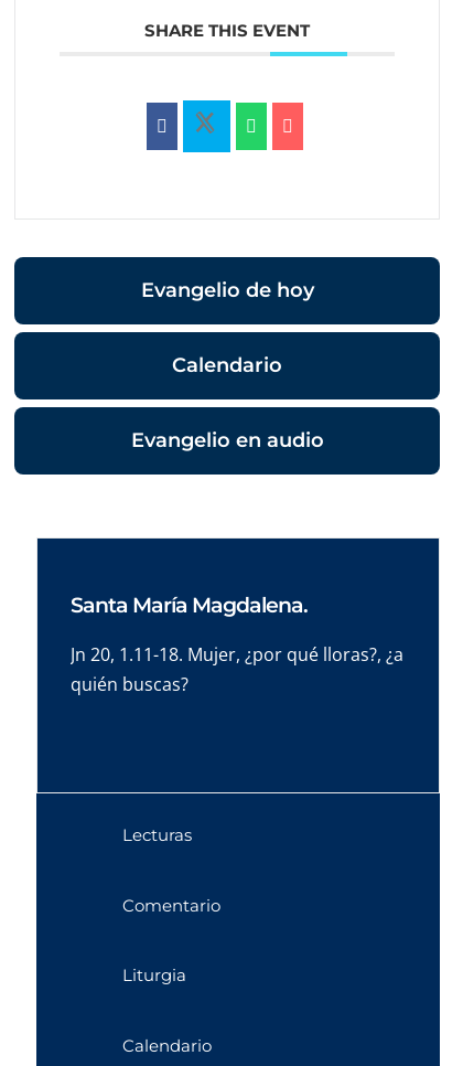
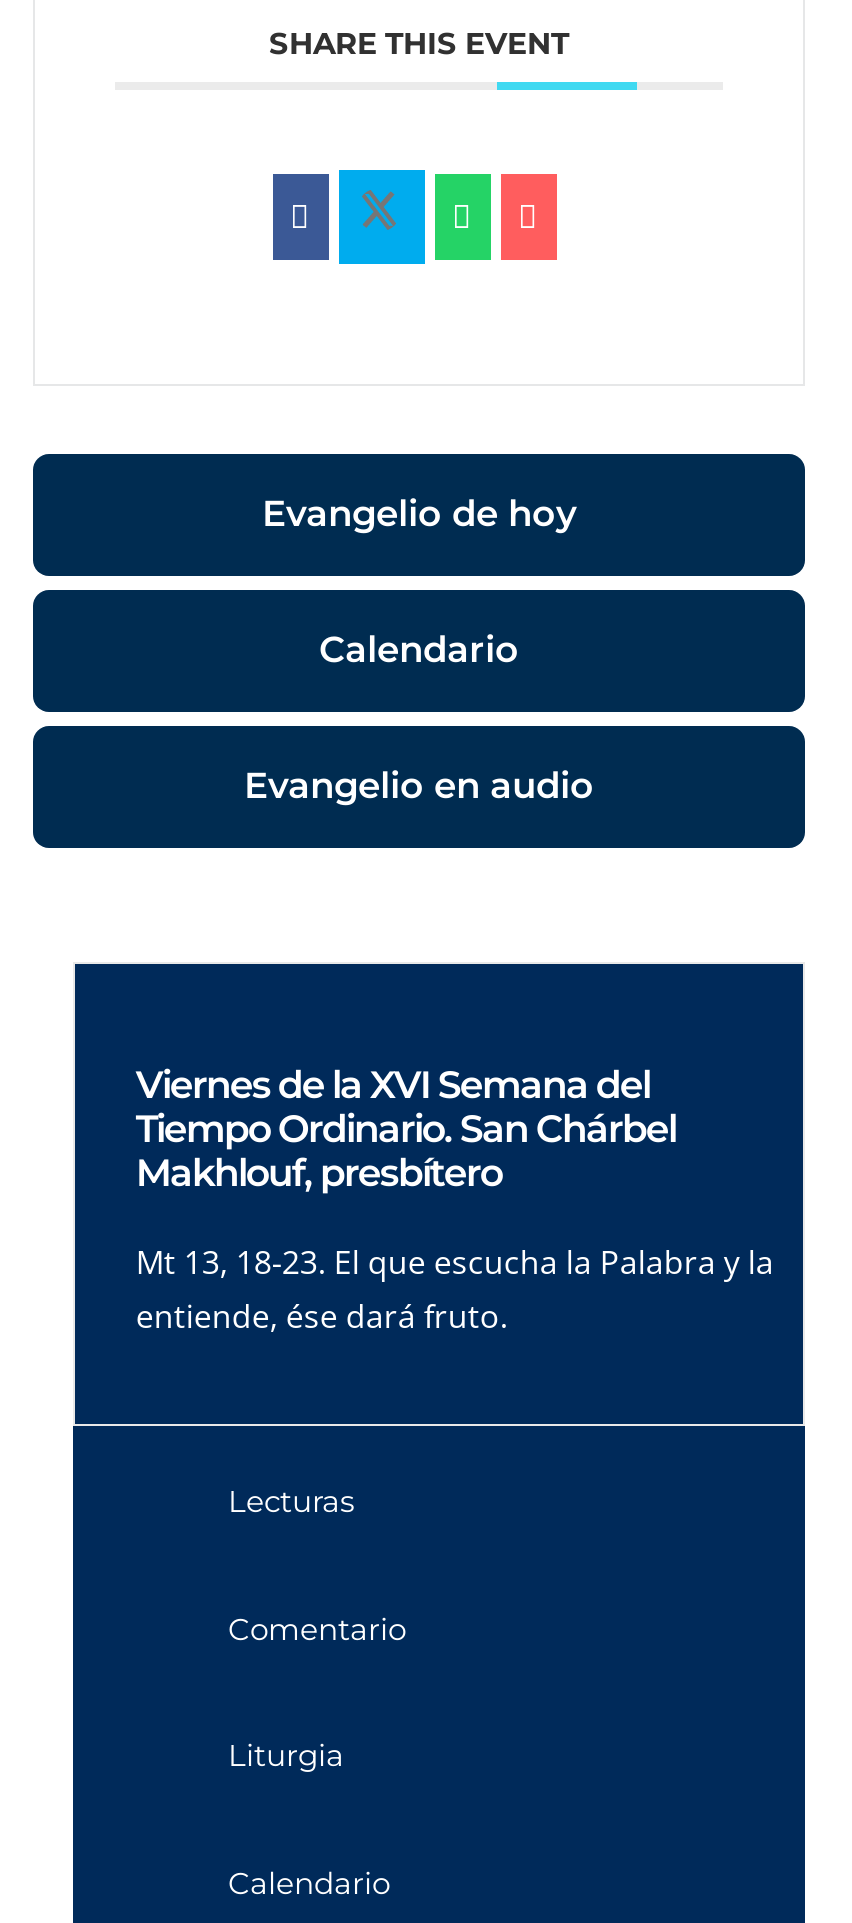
- Santa María Magdalena.
+ Viernes de la XVI Semana del
+ Tiempo Ordinario. San Chárbel
+ Makhlouf, presbítero

- Jn 20, 1.11-18. Mujer, ¿por qué lloras?, ¿a
- quién buscas?
+ Mt 13, 18-23. El que escucha la Palabra y la
+ entiende, ése dará fruto.
